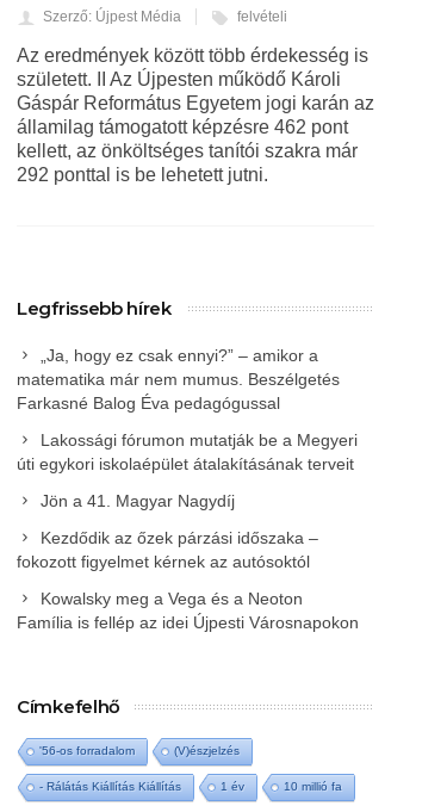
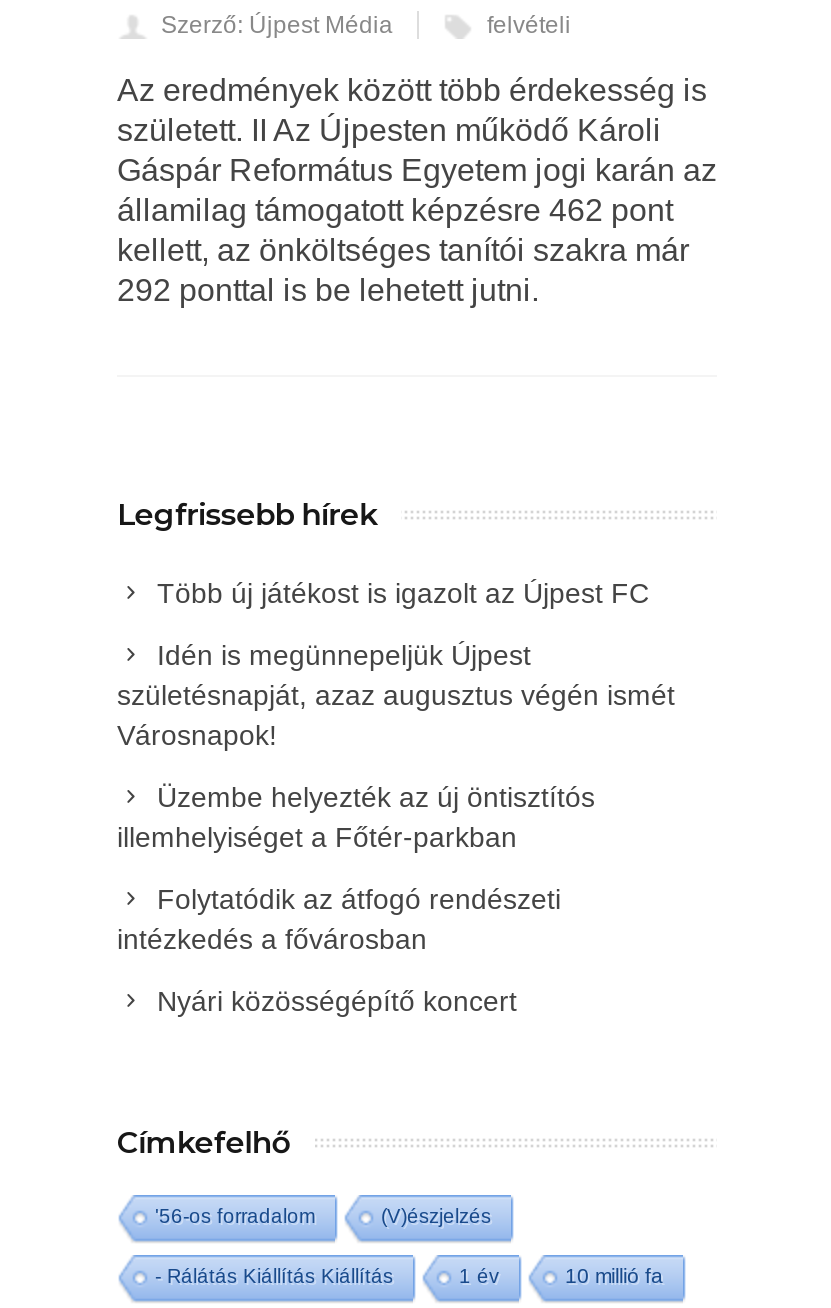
- „Ja, hogy ez csak ennyi?” – amikor a
- matematika már nem mumus. Beszélgetés
- Farkasné Balog Éva pedagógussal
+ Több új játékost is igazolt az Újpest FC

- Lakossági fórumon mutatják be a Megyeri
- úti egykori iskolaépület átalakításának terveit
+ Idén is megünnepeljük Újpest
+ születésnapját, azaz augusztus végén ismét
+ Városnapok!

- Jön a 41. Magyar Nagydíj
+ Üzembe helyezték az új öntisztítós
+ illemhelyiséget a Főtér-parkban

- Kezdődik az őzek párzási időszaka –
- fokozott figyelmet kérnek az autósoktól
+ Folytatódik az átfogó rendészeti
+ intézkedés a fővárosban

- Kowalsky meg a Vega és a Neoton
- Família is fellép az idei Újpesti Városnapokon
+ Nyári közösségépítő koncert
